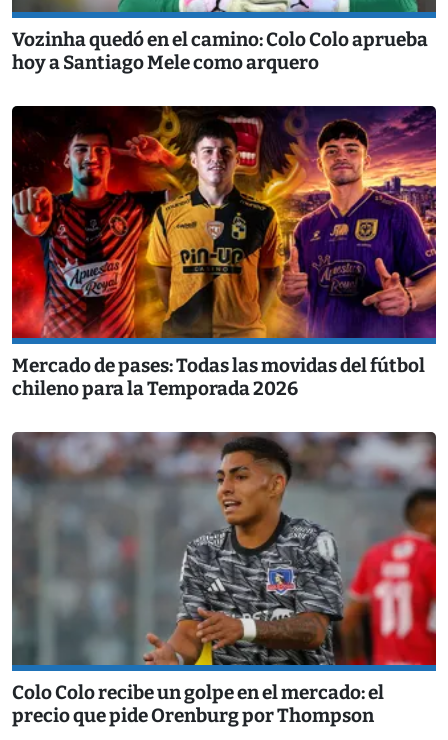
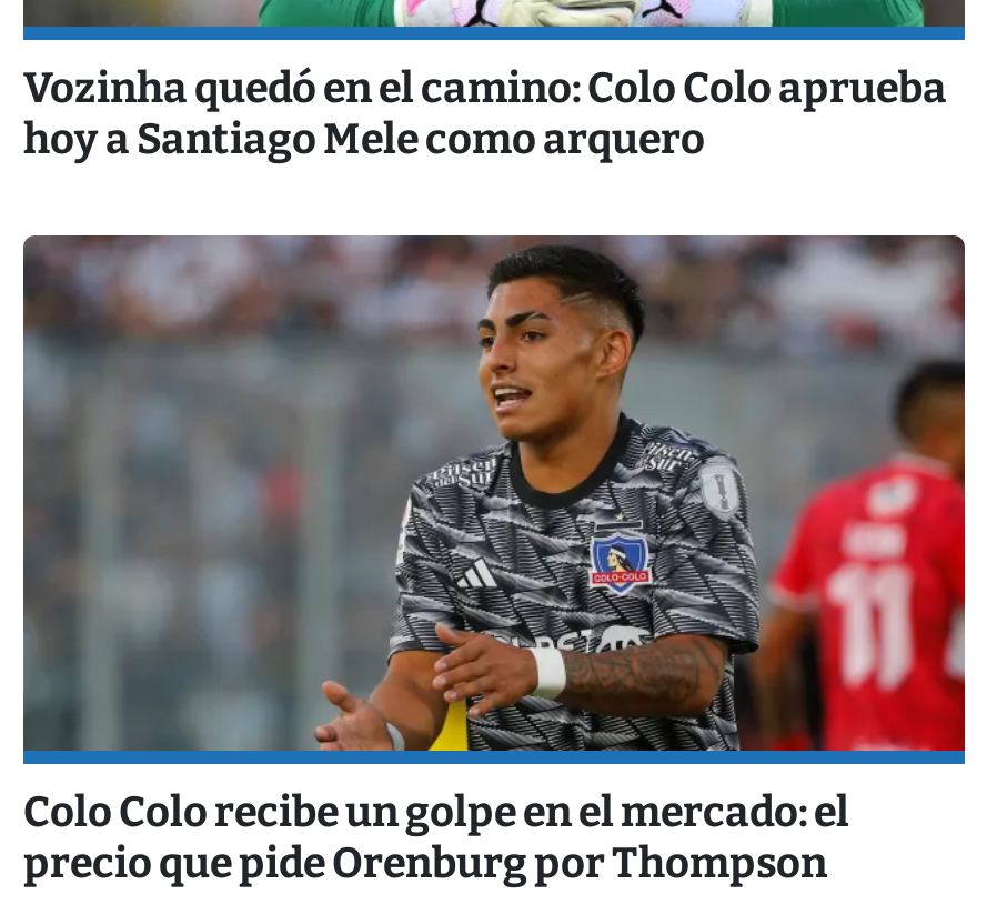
- [image]
- Mercado de pases: Todas las movidas del fútbol
- chileno para la Temporada 2026
